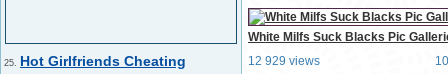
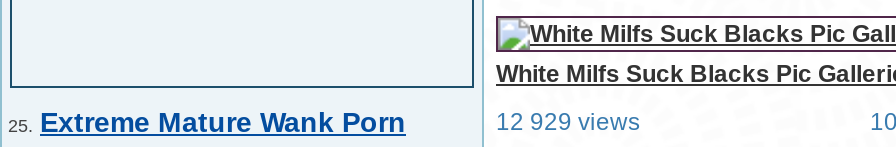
- 25. Hot Girlfriends Cheating
+ 25. Extreme Mature Wank Porn
